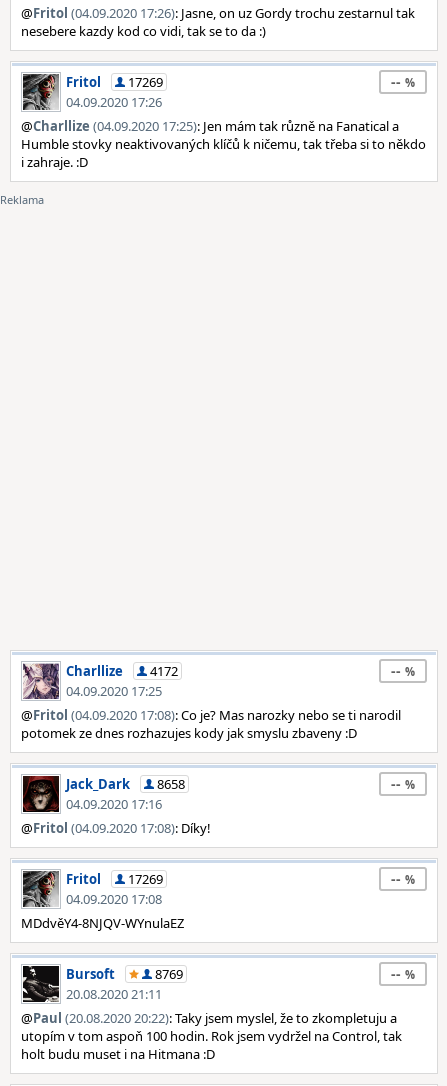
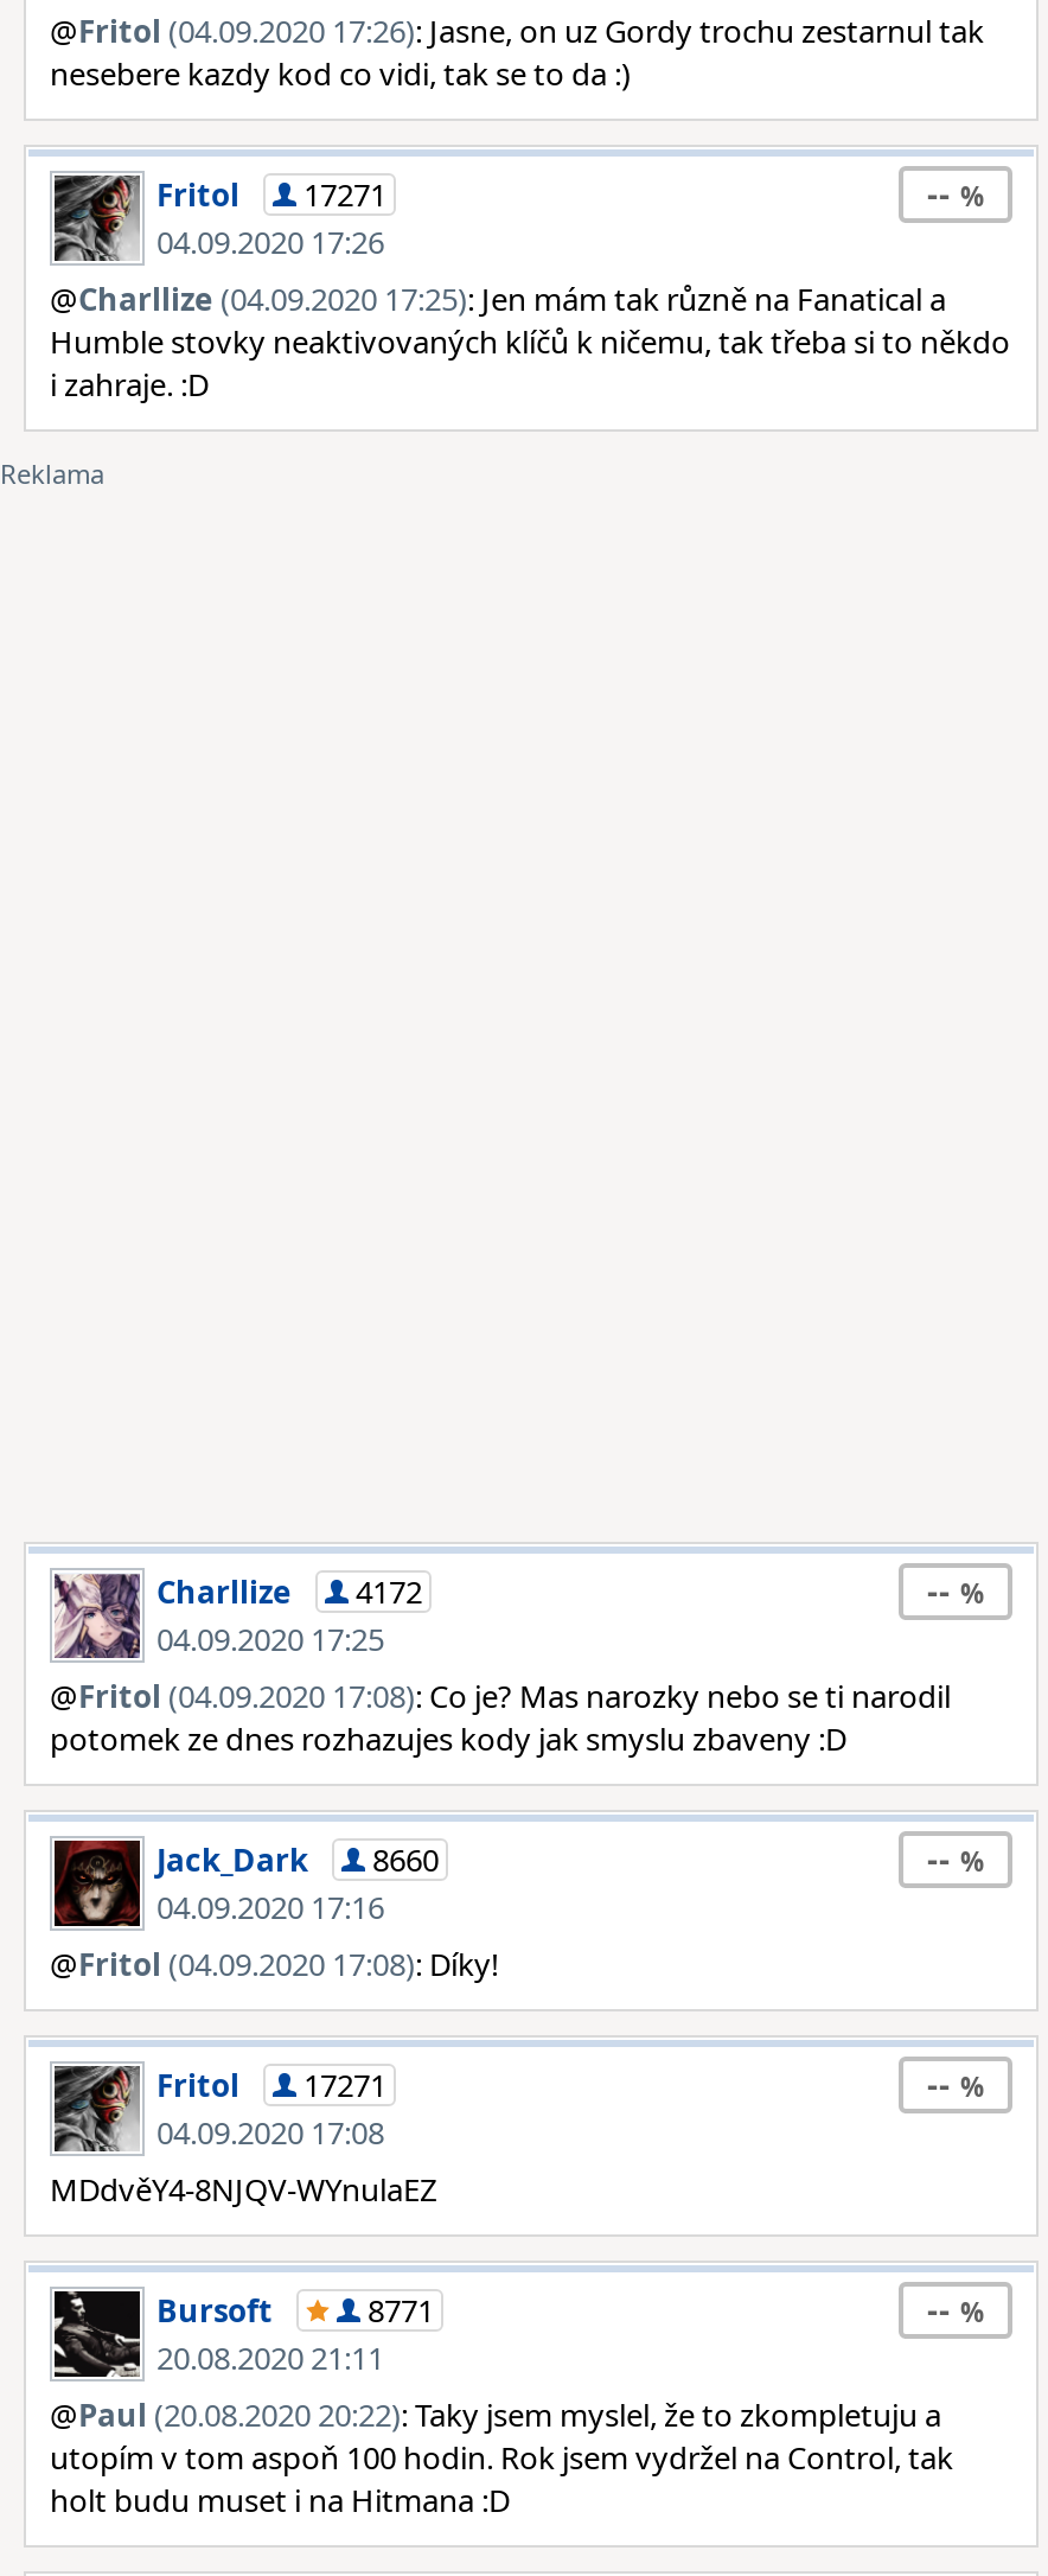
- Fritol 17269
+ Fritol 17271

- Jack_Dark 8658
+ Jack_Dark 8660

- Fritol 17269
+ Fritol 17271

- 8769
+ 8771
